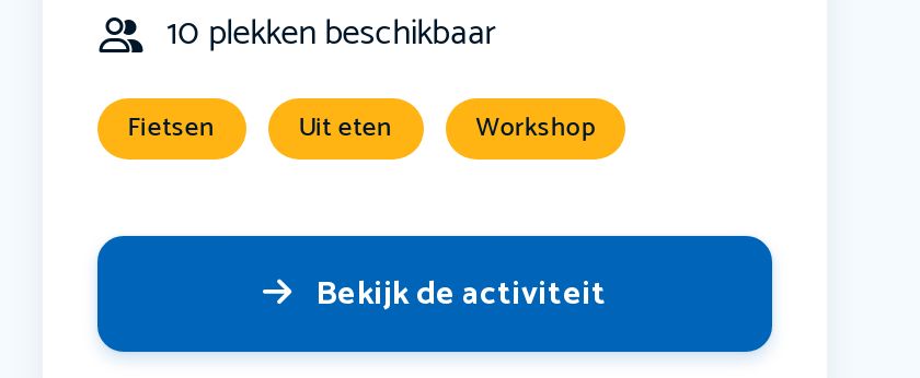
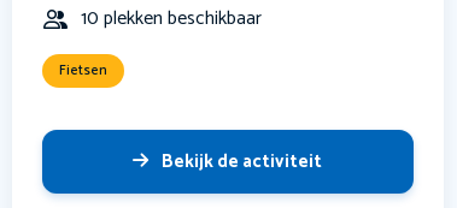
- Uit eten
- Workshop
